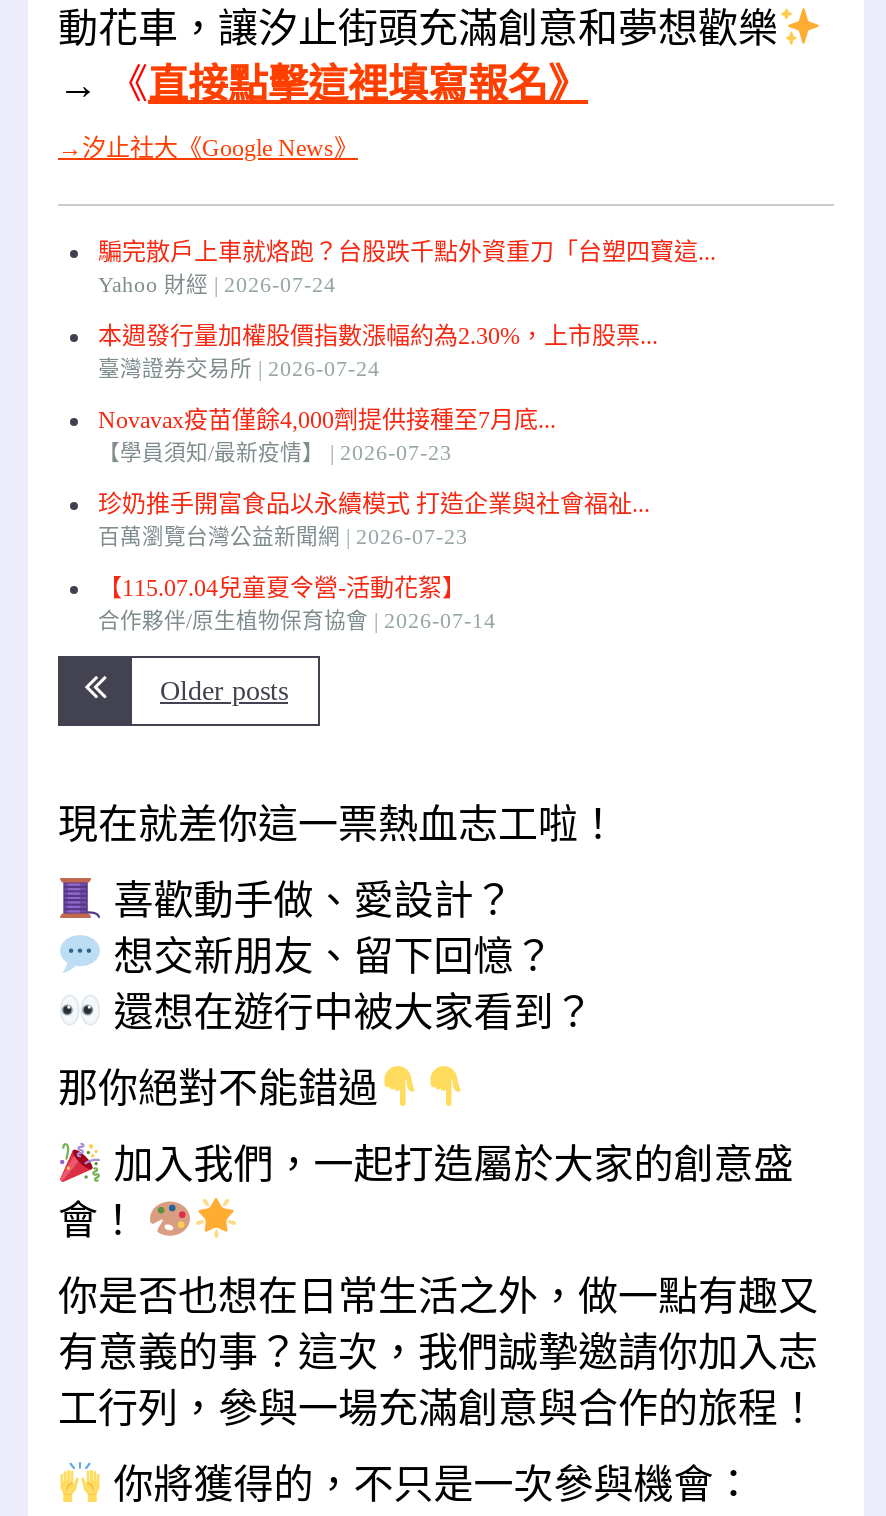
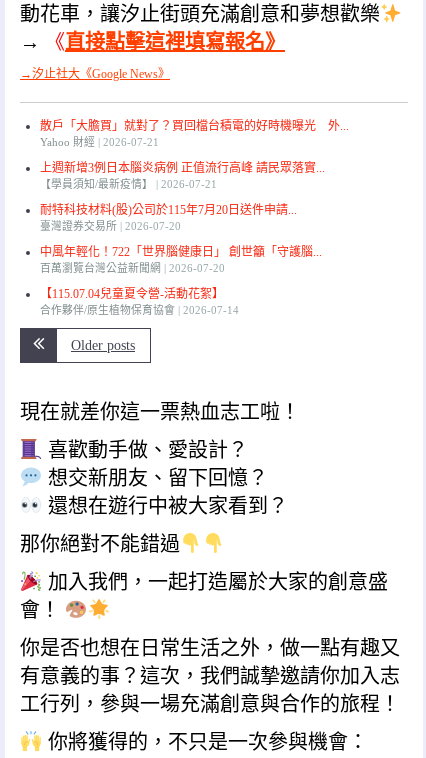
- 騙完散戶上車就烙跑？台股跌千點外資重刀「台塑四寶這...
+ 散戶「大膽買」就對了？買回檔台積電的好時機曝光 外...

- 2026-07-24
- 本週發行量加權股價指數漲幅約為2.30%，上市股票...
- 2026-07-24
- Novavax疫苗僅餘4,000劑提供接種至7月底...
+ 2026-07-21
+ 上週新增3例日本腦炎病例 正值流行高峰 請民眾落實...

moved down: 臺灣證券交易所

- 2026-07-23
- 珍奶推手開富食品以永續模式 打造企業與社會福祉...
+ 2026-07-21
+ 耐特科技材料(股)公司於115年7月20日送件申請...
+ 2026-07-20
+ 中風年輕化！722「世界腦健康日」 創世籲「守護腦...

moved up: 【學員須知/最新疫情】

- 百萬瀏覽台灣公益新聞網 2026-07-23
+ 百萬瀏覽台灣公益新聞網 2026-07-20
